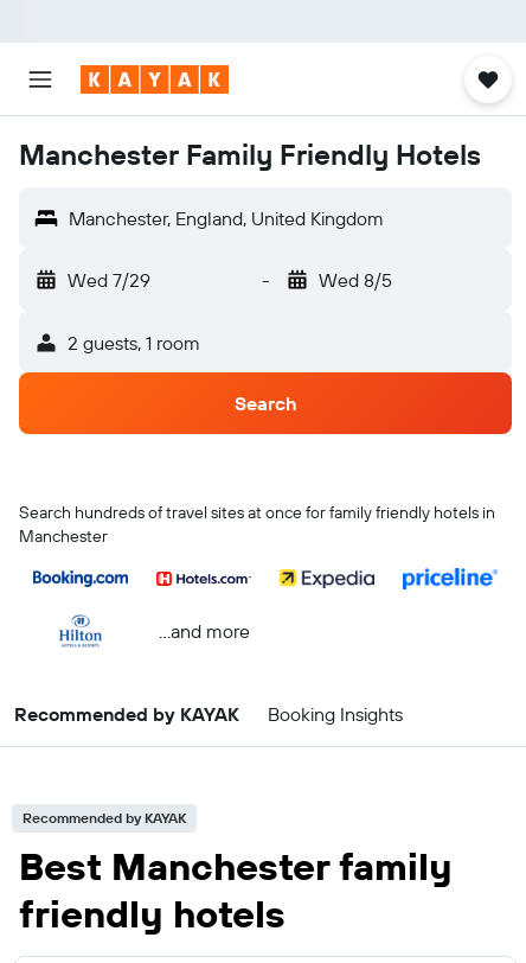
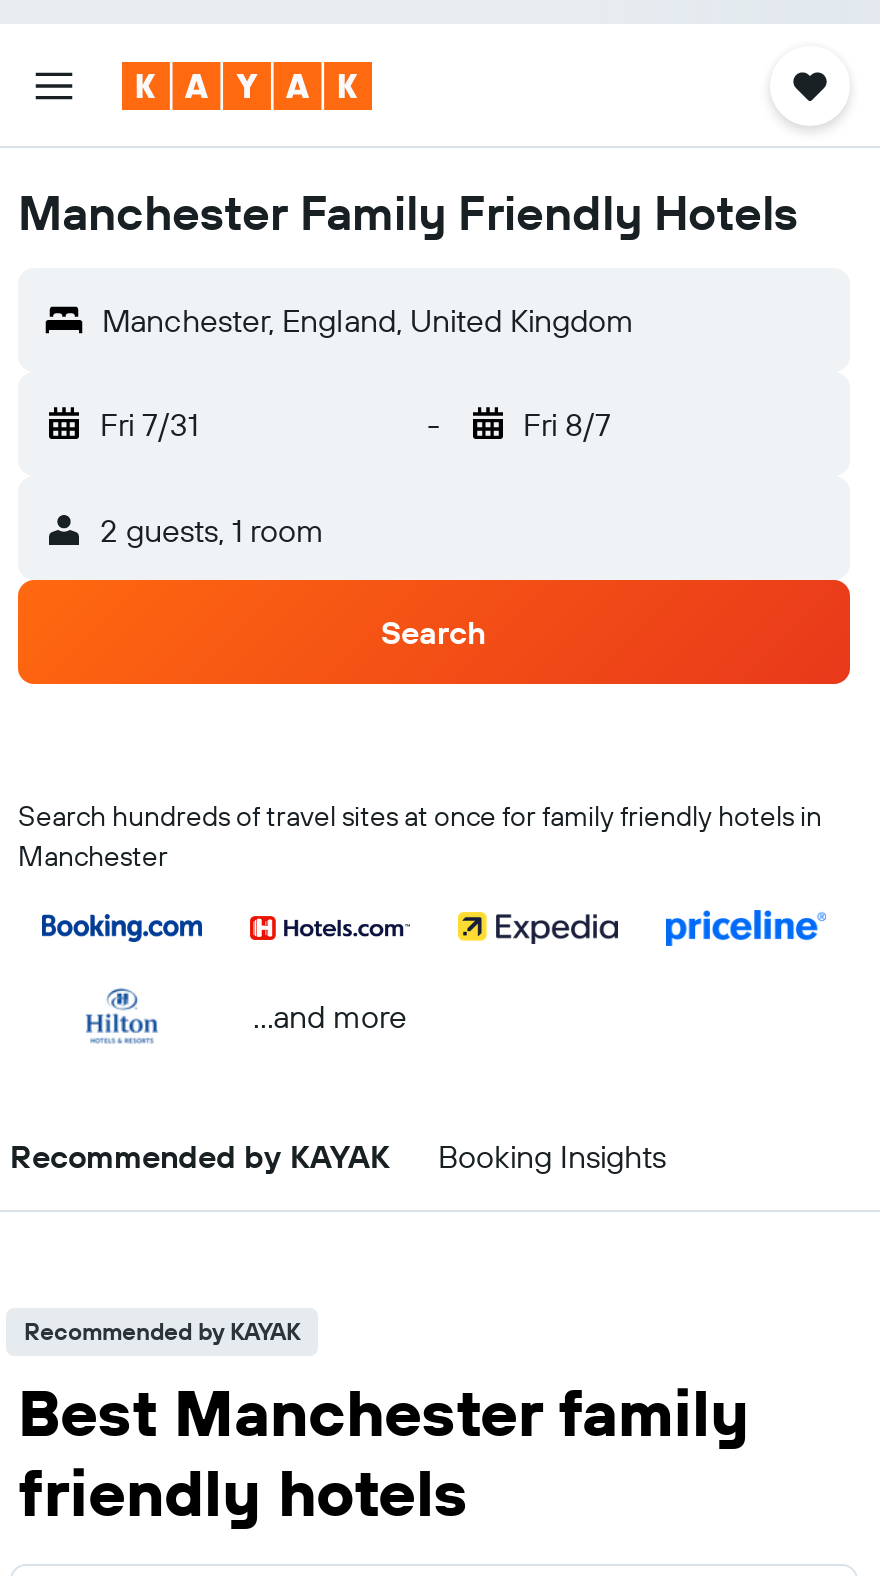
- Wed 7/29
+ Fri 7/31

- Wed 8/5
+ Fri 8/7
